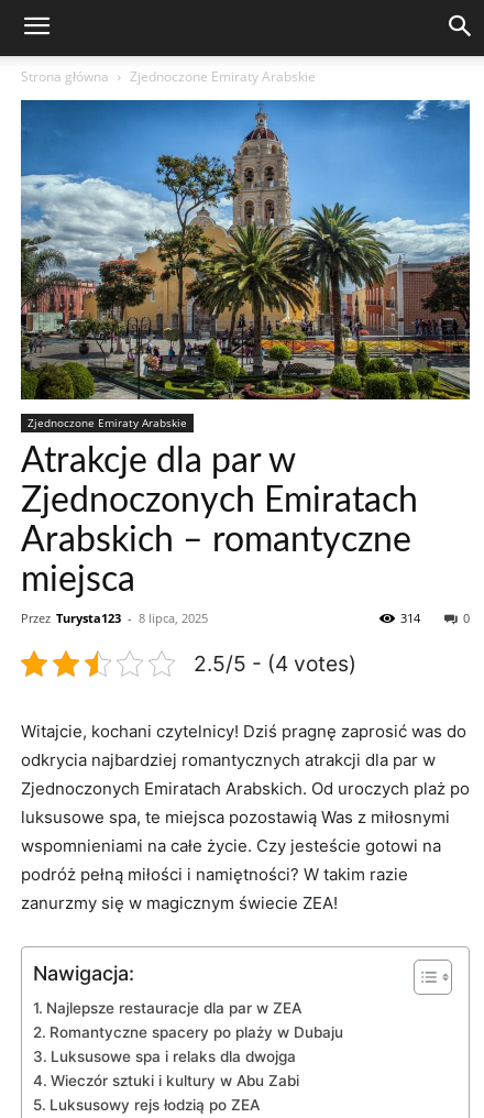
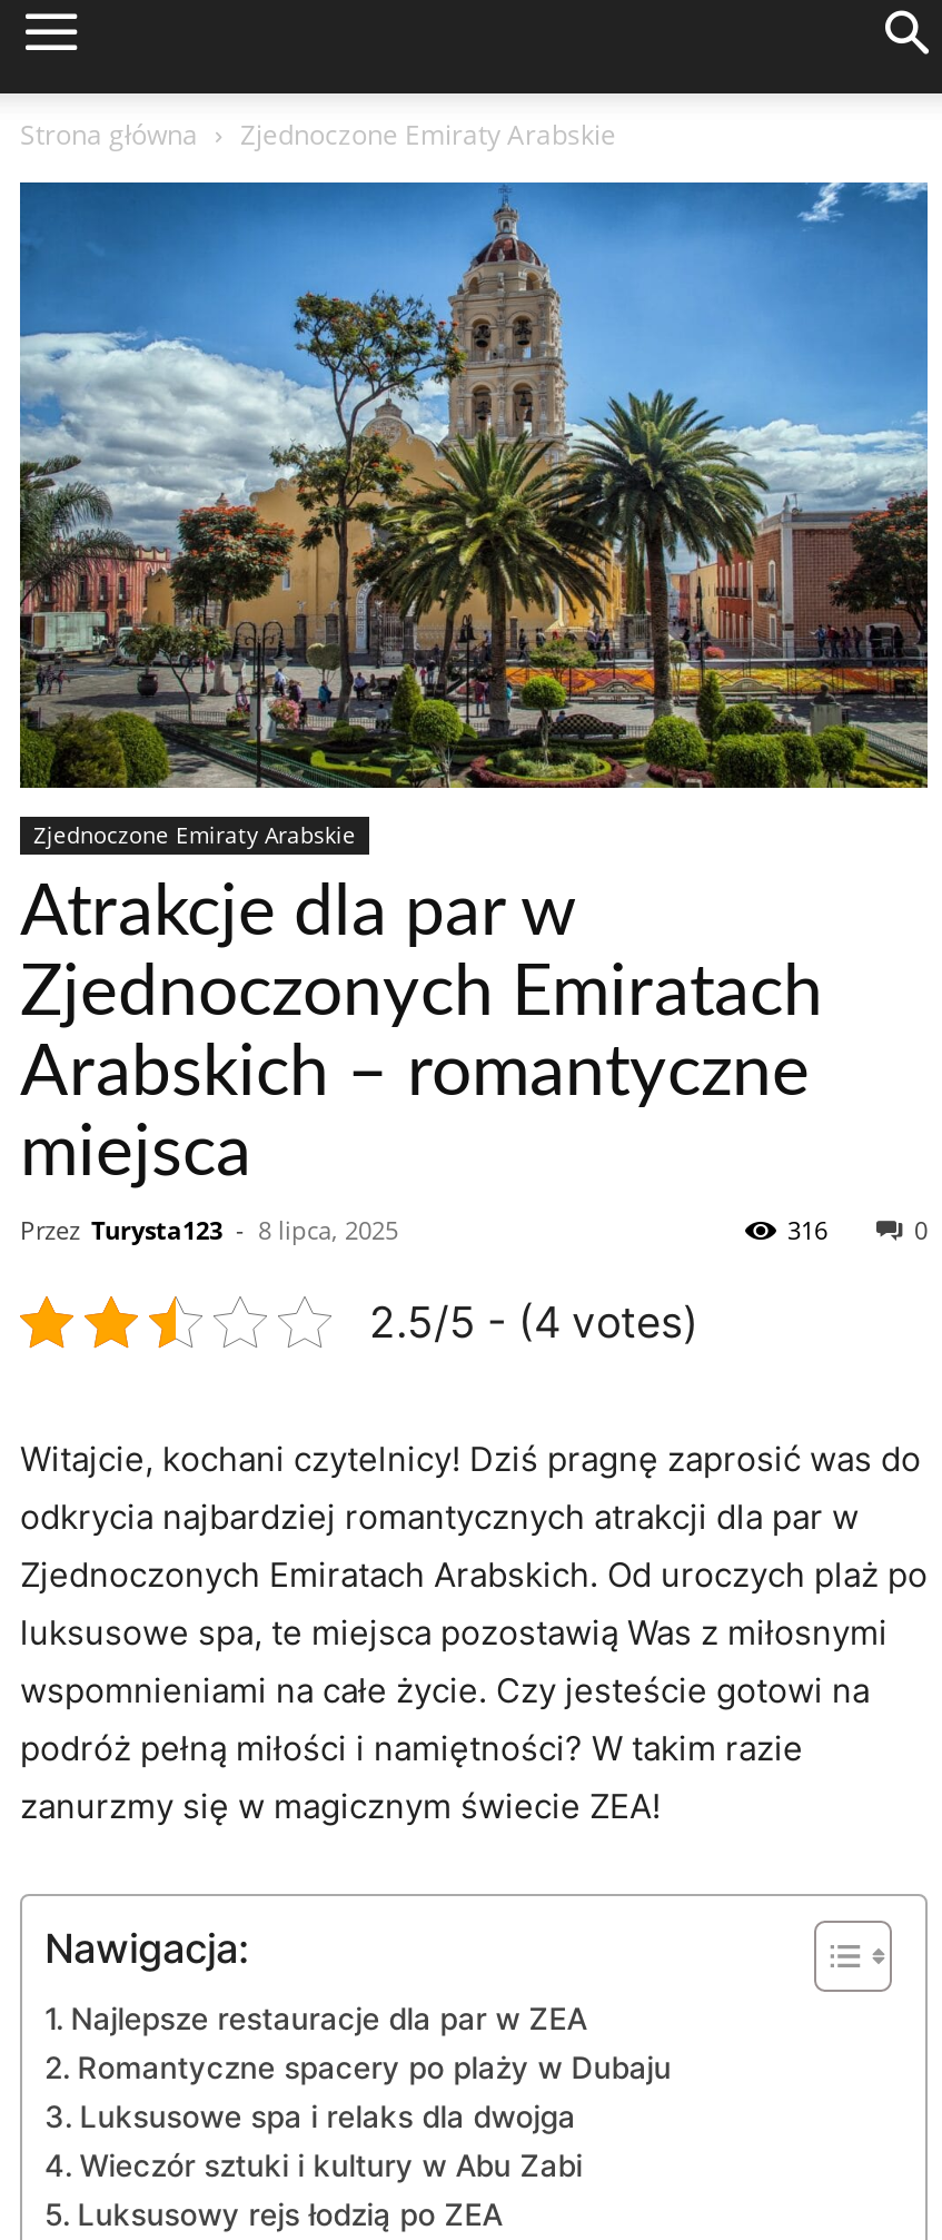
- 314
+ 316
